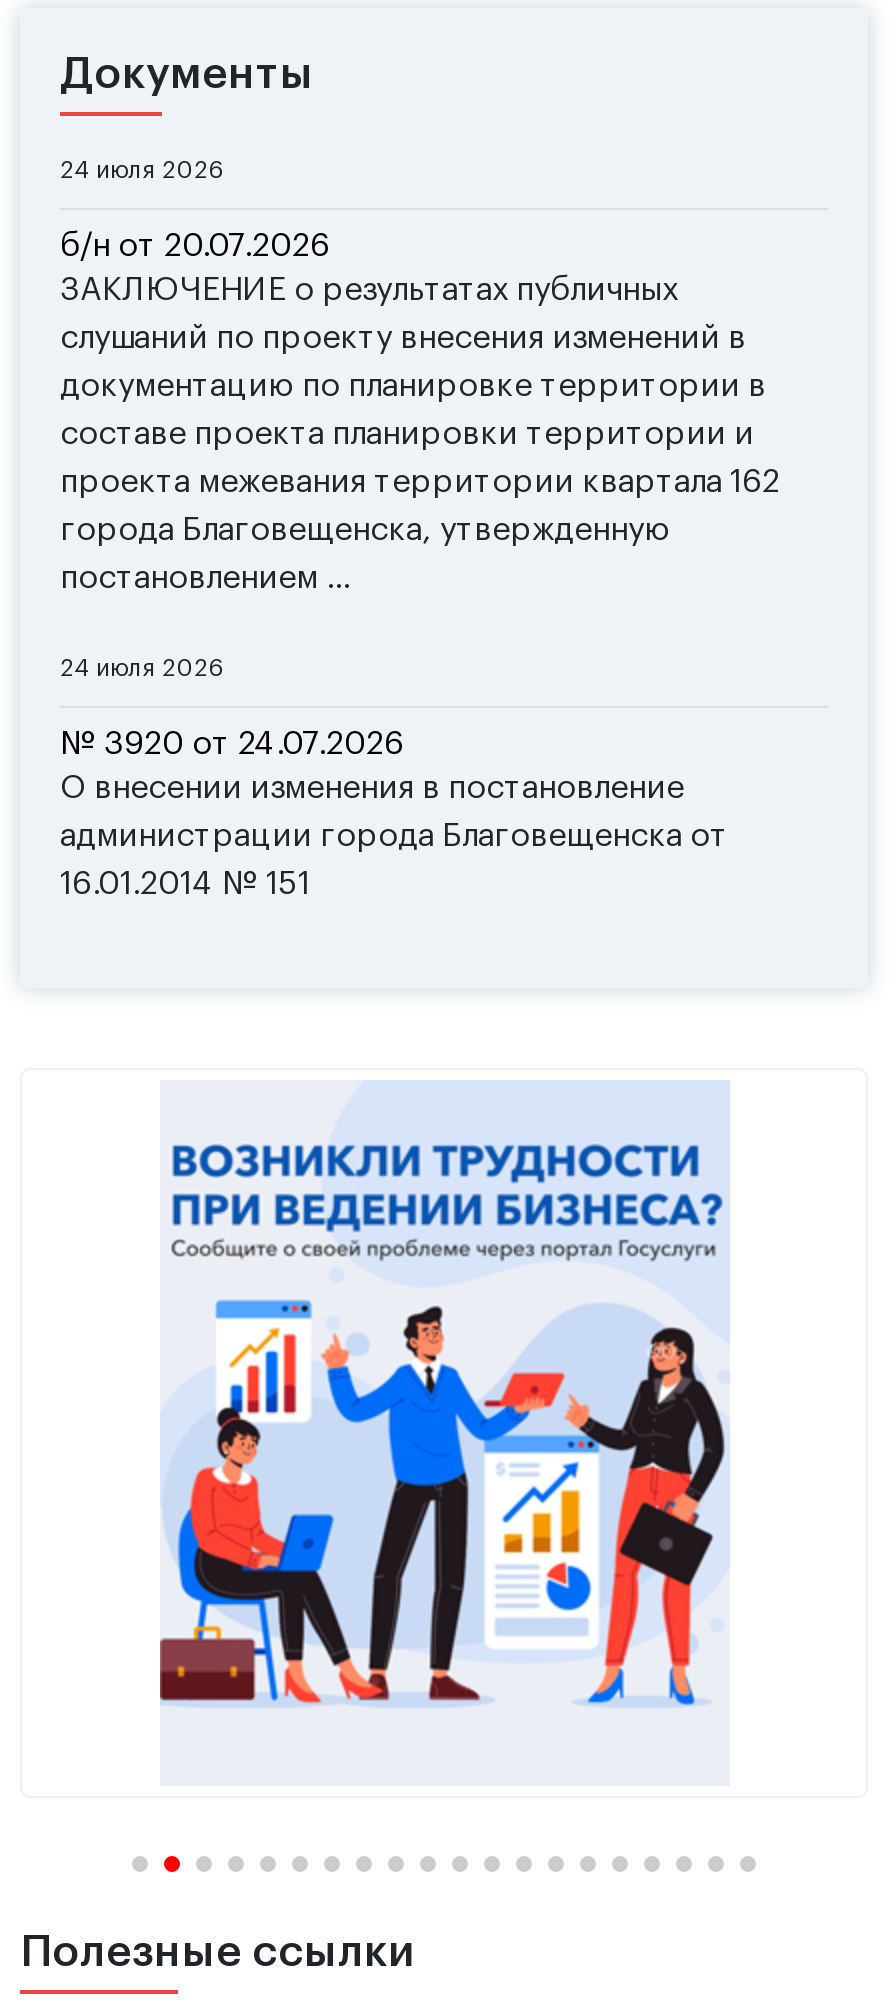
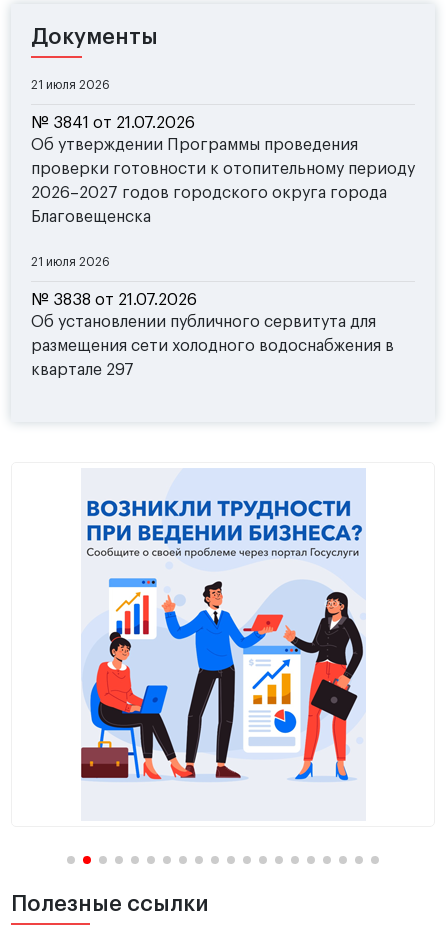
- 24 июля 2026
- б/н от 20.07.2026
- ЗАКЛЮЧЕНИЕ о результатах публичных
- слушаний по проекту внесения изменений в
- документацию по планировке территории в
- составе проекта планировки территории и
- проекта межевания территории квартала 162
- города Благовещенска, утвержденную
- постановлением ...
- 24 июля 2026
- № 3920 от 24.07.2026
- О внесении изменения в постановление
- администрации города Благовещенска от
- 16.01.2014 № 151
+ 21 июля 2026
+ № 3841 от 21.07.2026
+ Об утверждении Программы проведения
+ проверки готовности к отопительному периоду
+ 2026–2027 годов городского округа города
+ Благовещенска
+ 21 июля 2026
+ № 3838 от 21.07.2026
+ Об установлении публичного сервитута для
+ размещения сети холодного водоснабжения в
+ квартале 297
